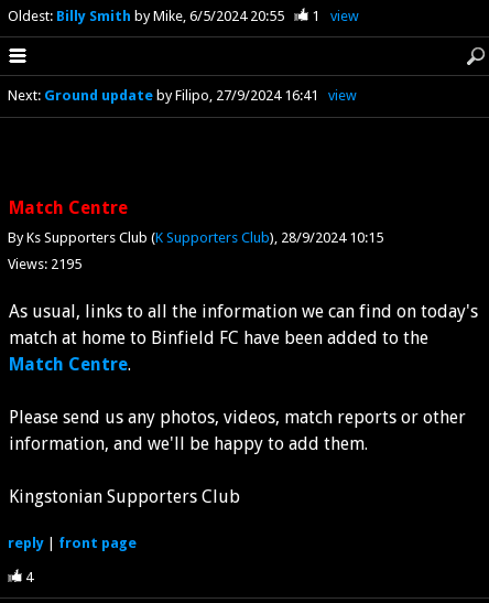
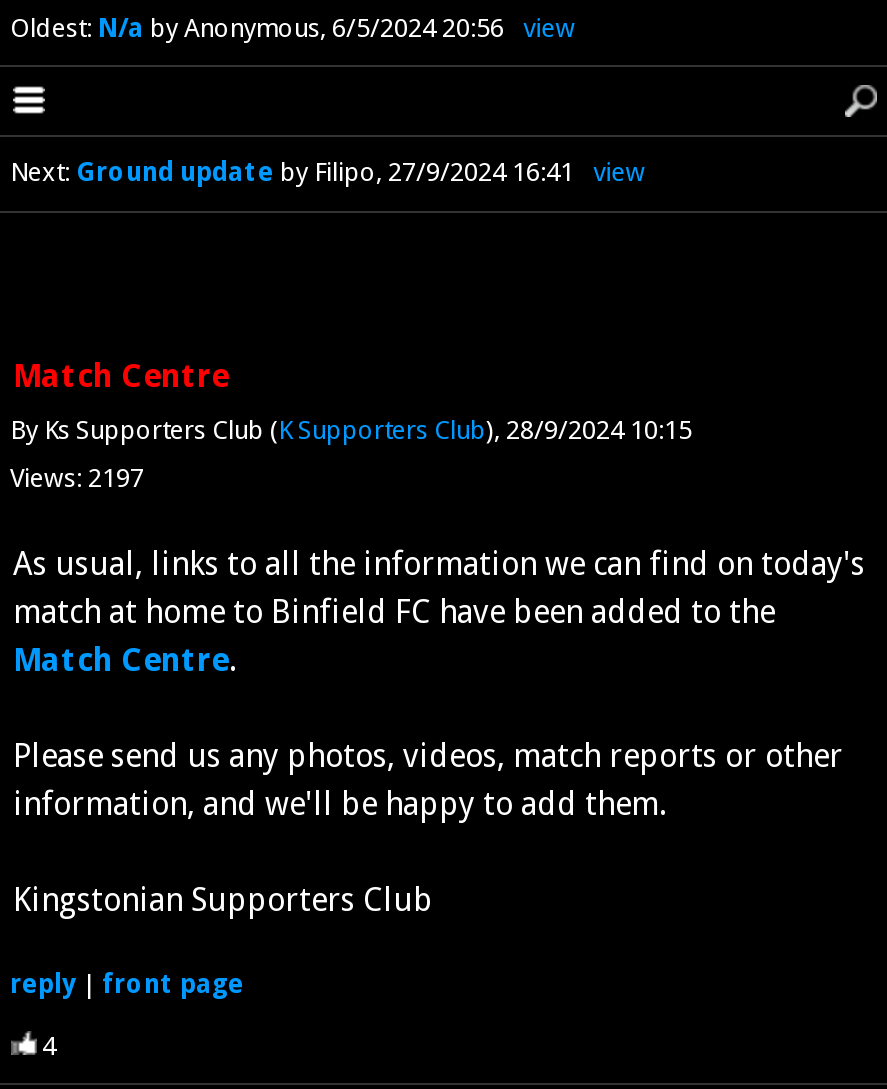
- Oldest: Billy Smith by Mike 6/5/2024 20:55
- 1
+ Oldest: N/a by Anonymous 6/5/2024 20:56

- Views: 2195
+ Views: 2197
